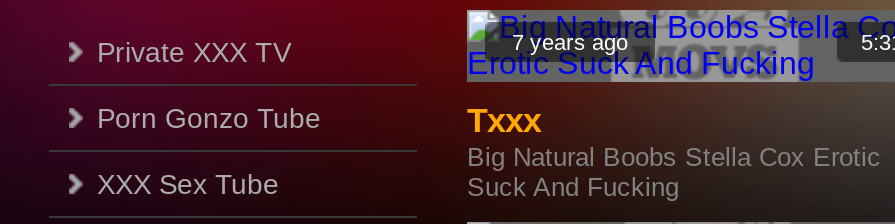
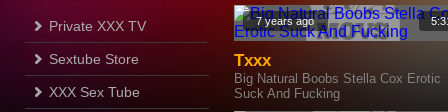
- Porn Gonzo Tube
+ Sextube Store
